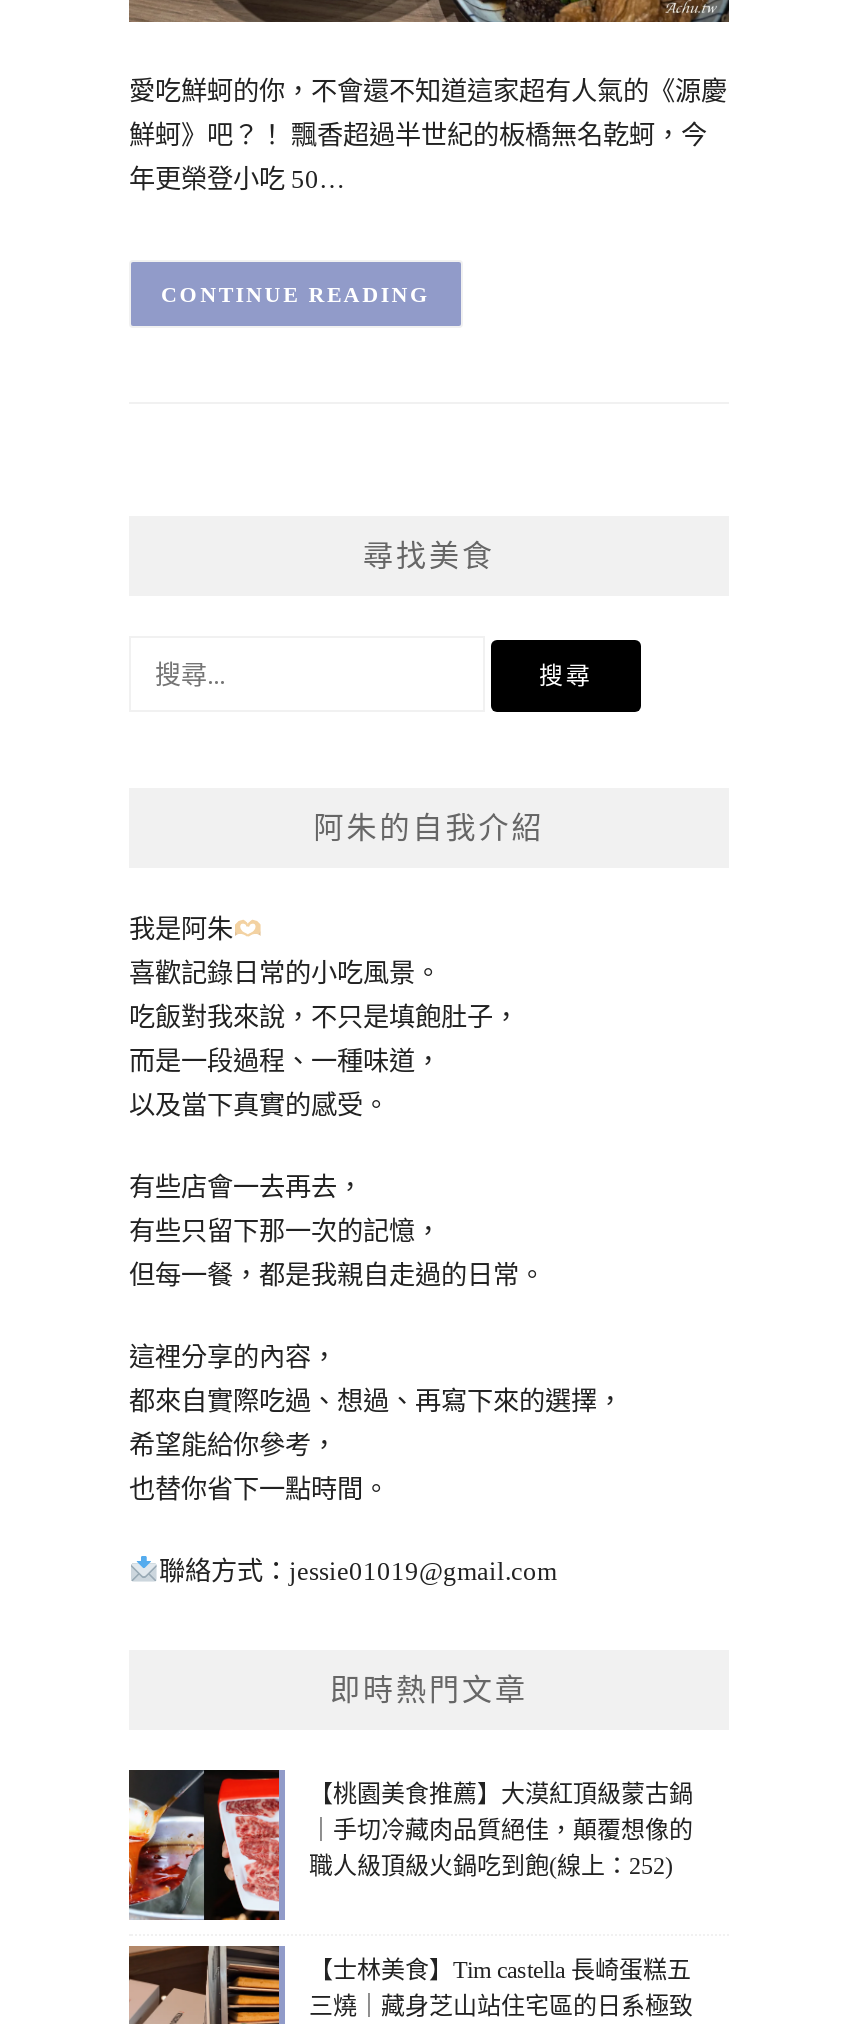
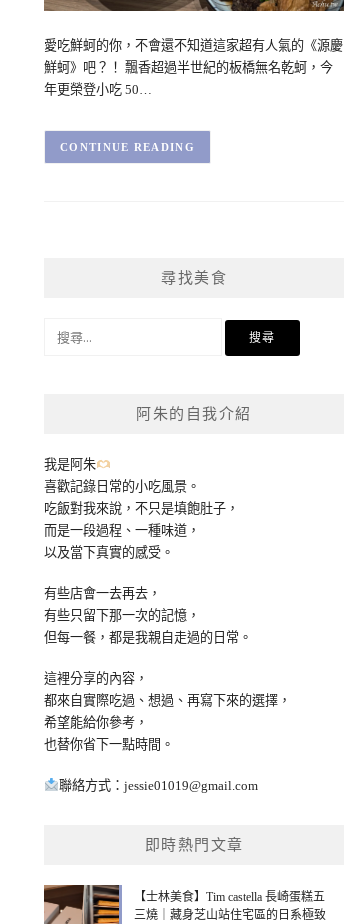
- [image]
- 【桃園美食推薦】大漠紅頂級蒙古鍋
- ｜手切冷藏肉品質絕佳，顛覆想像的
- 職人級頂級火鍋吃到飽(線上：252)
